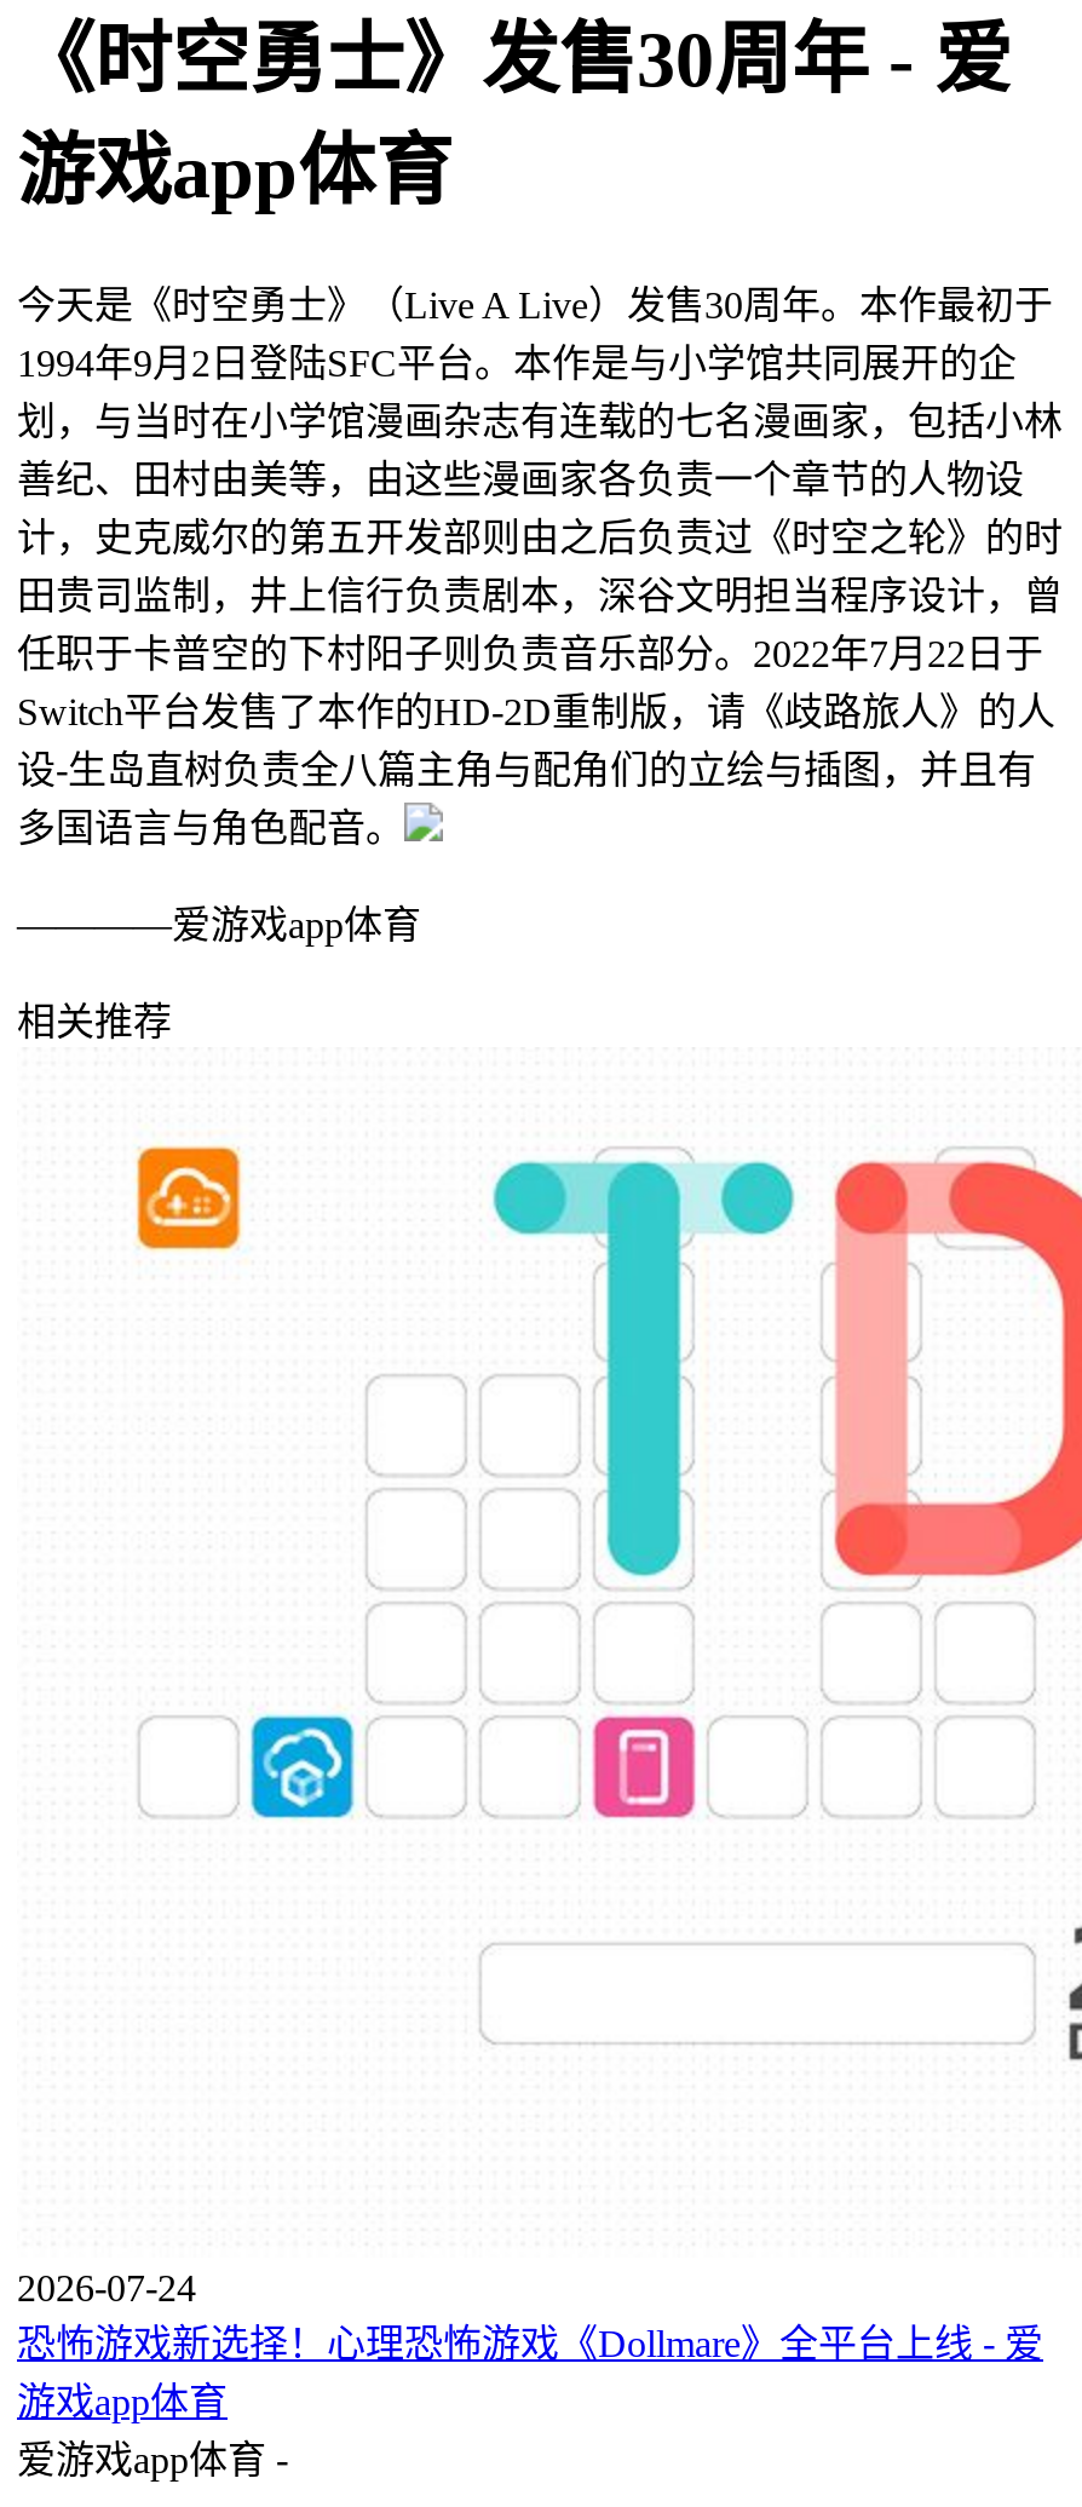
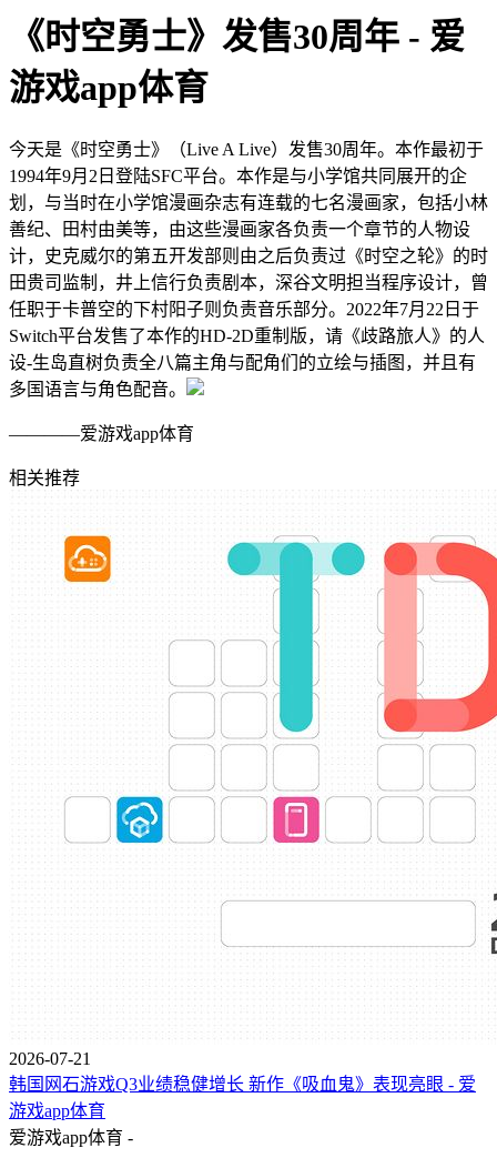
- 2026-07-24
- 恐怖游戏新选择！心理恐怖游戏《Dollmare》全平台上线 - 爱
+ 2026-07-21
+ 韩国网石游戏Q3业绩稳健增长 新作《吸血鬼》表现亮眼 - 爱
